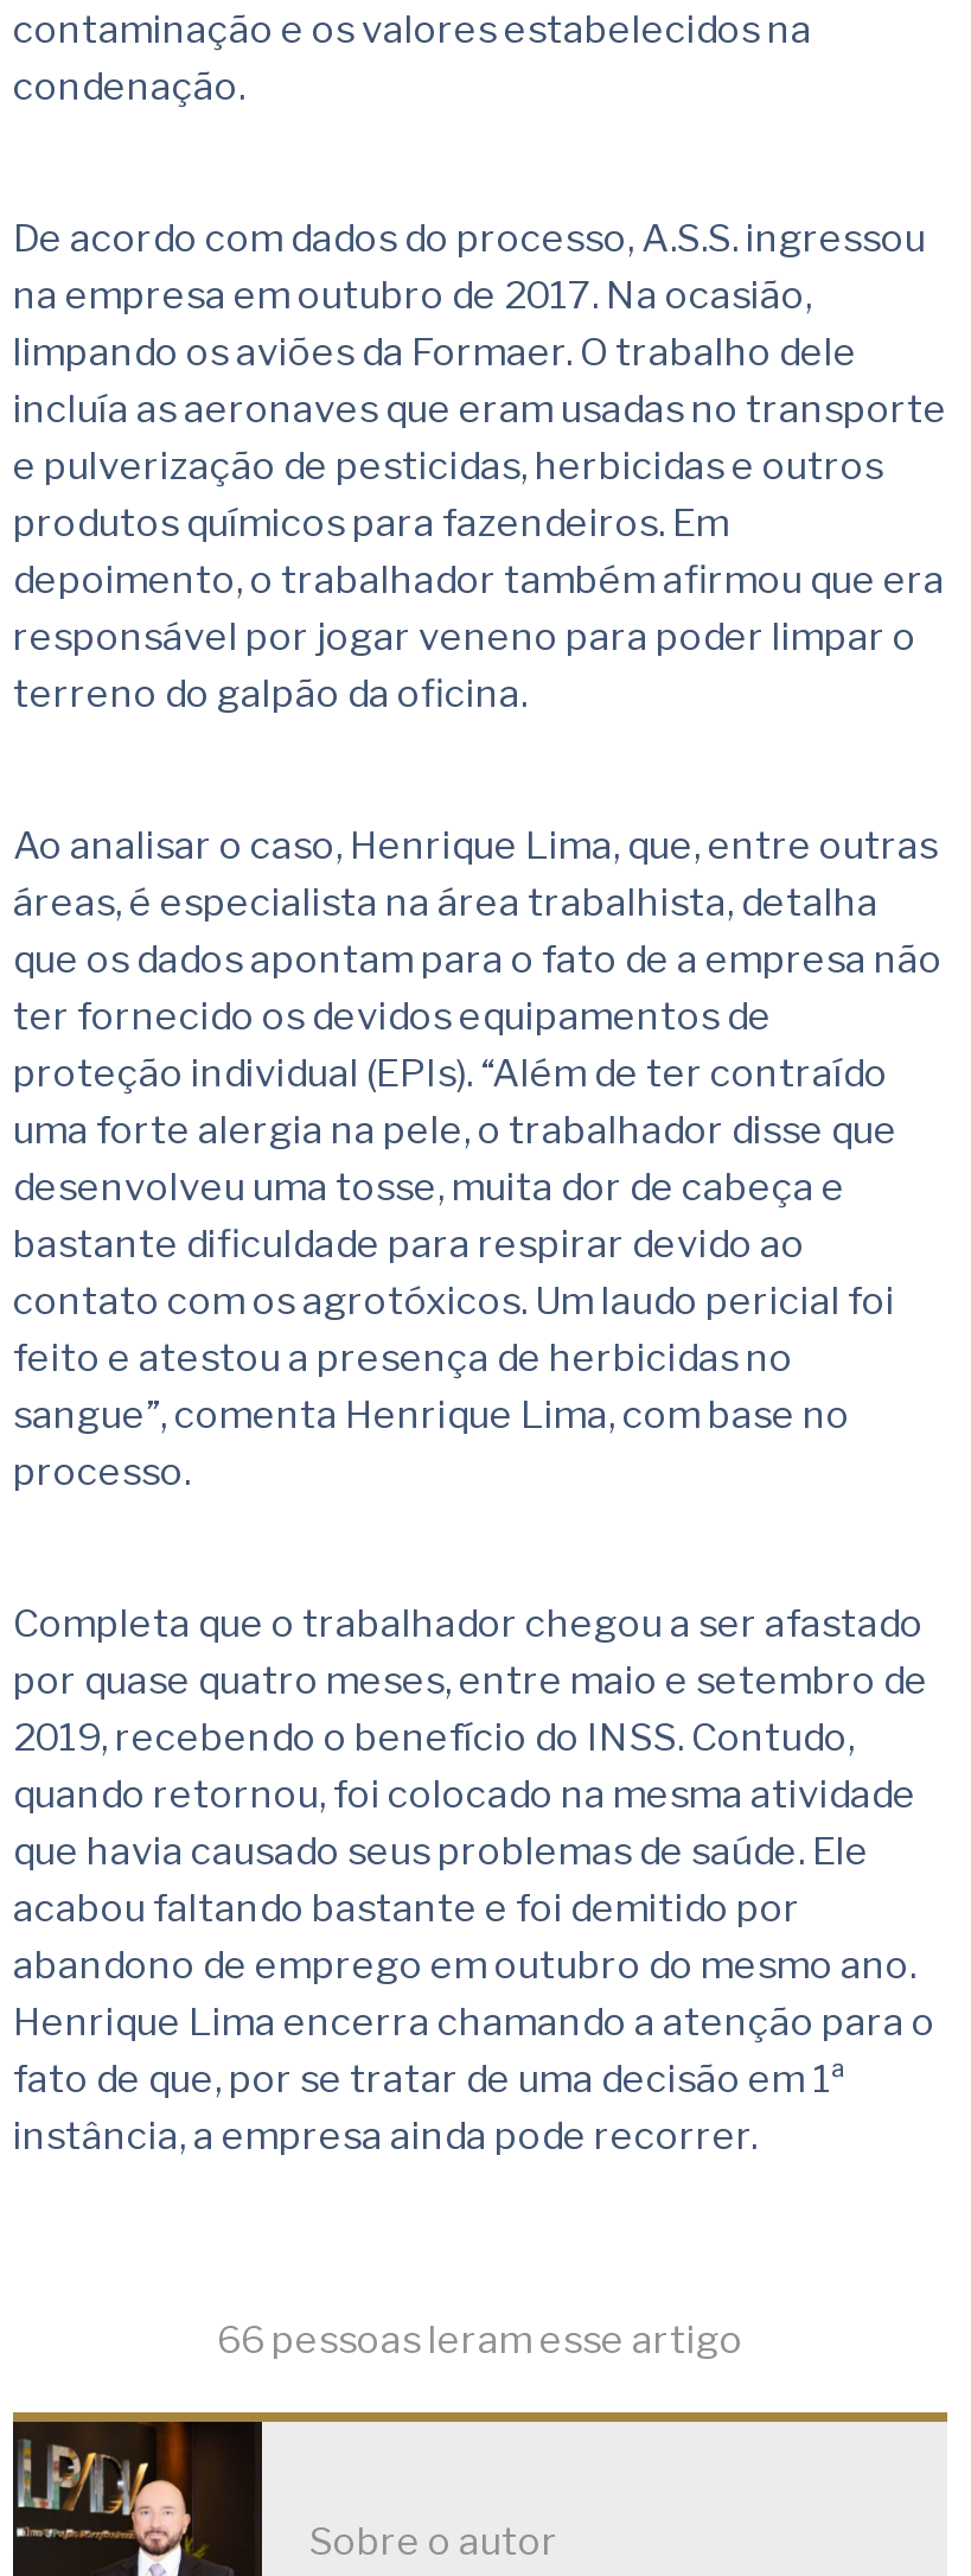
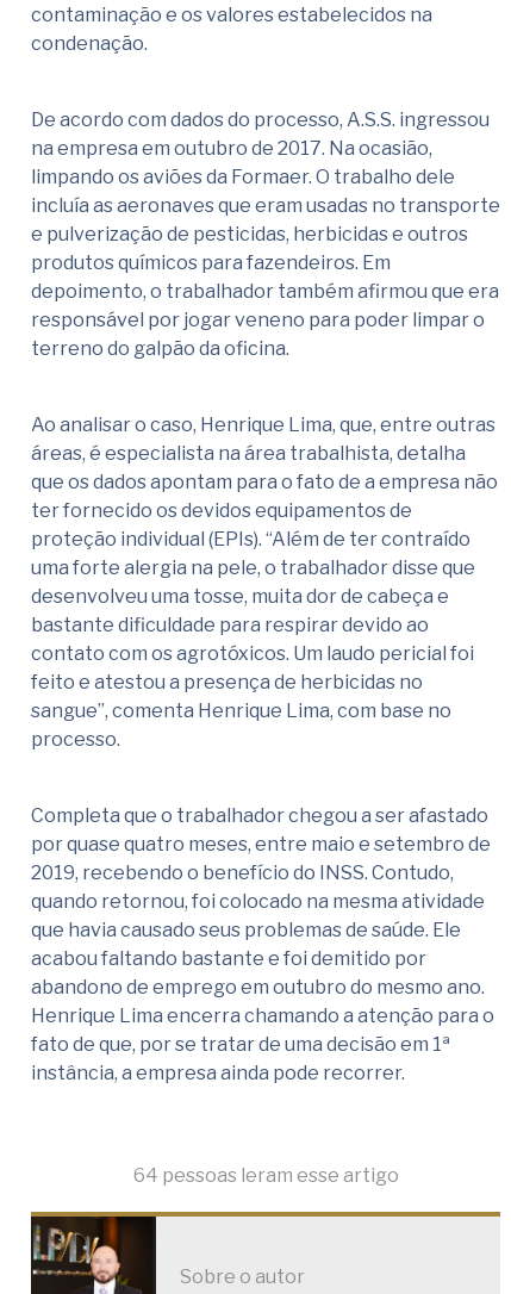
- 66 pessoas leram esse artigo
+ 64 pessoas leram esse artigo
